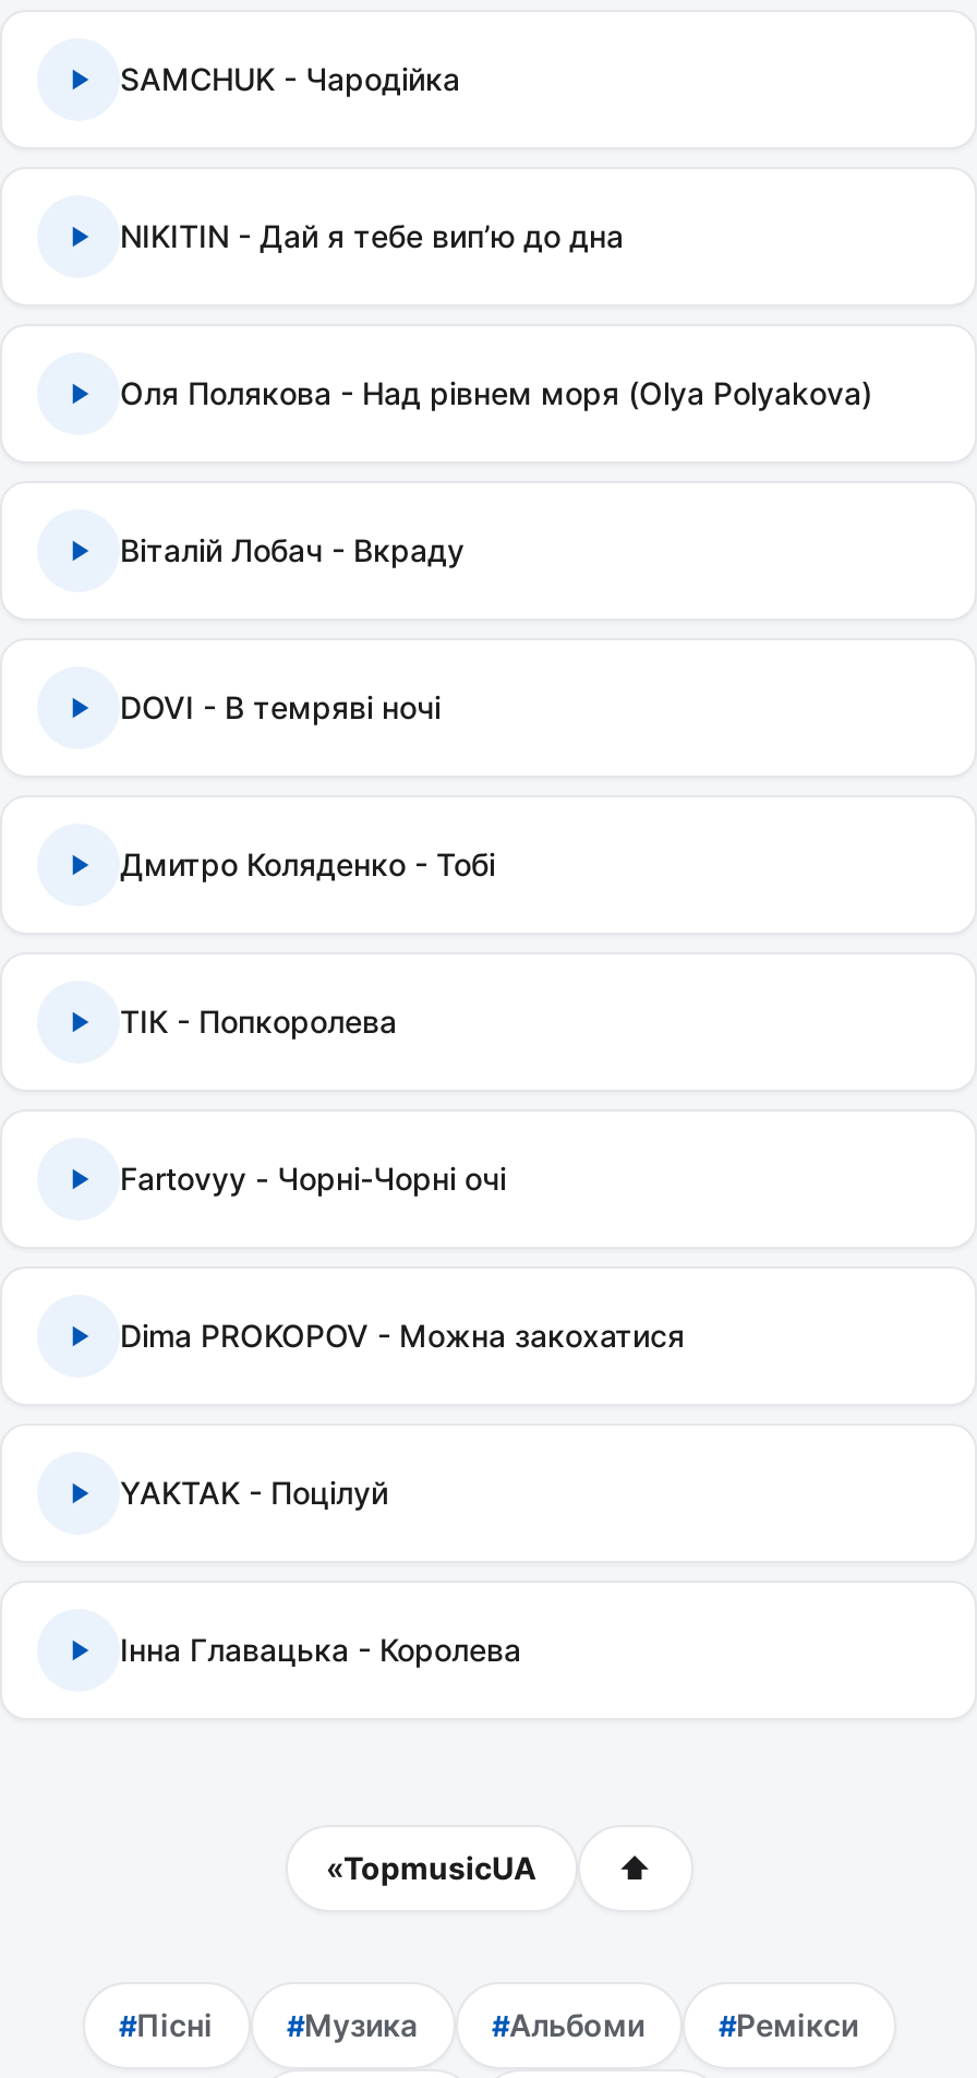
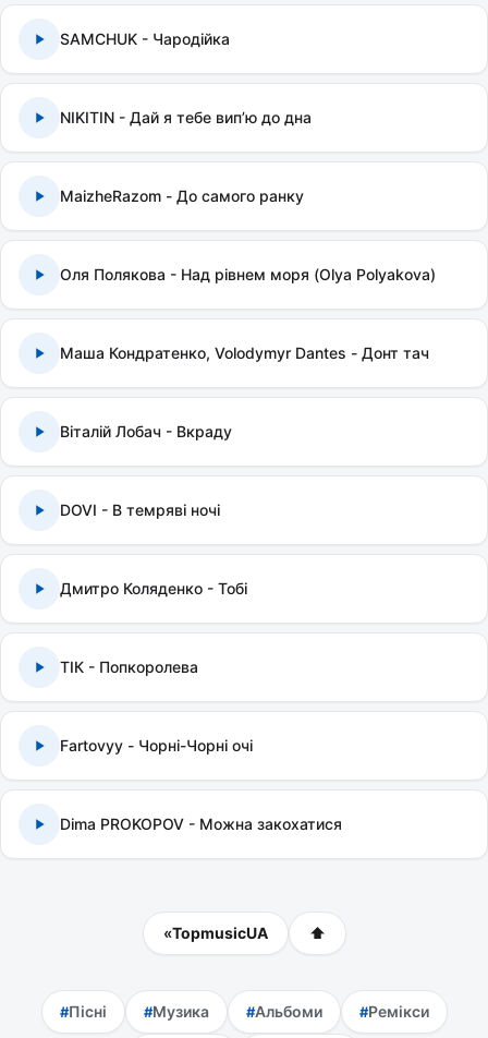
+ MaizheRazom - До самого ранку

moved down: Оля Полякова - Над рівнем моря (Olya Polyakova)

+ Маша Кондратенко, Volodymyr Dantes - Донт тач

moved down: Віталій Лобач - Вкраду | DOVI - В темряві ночі | Дмитро Коляденко - Тобі | ТІК - Попкоролева | Fartovyy - Чорні-Чорні очі | Dima PROKOPOV - Можна закохатися

- YAKTAK - Поцілуй

- Інна Главацька - Королева
